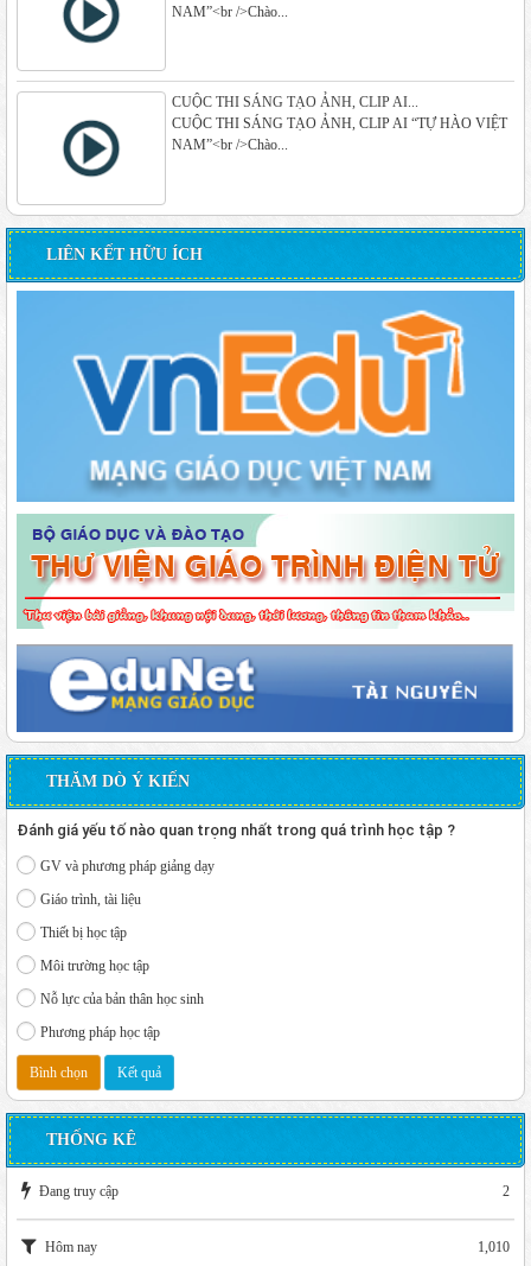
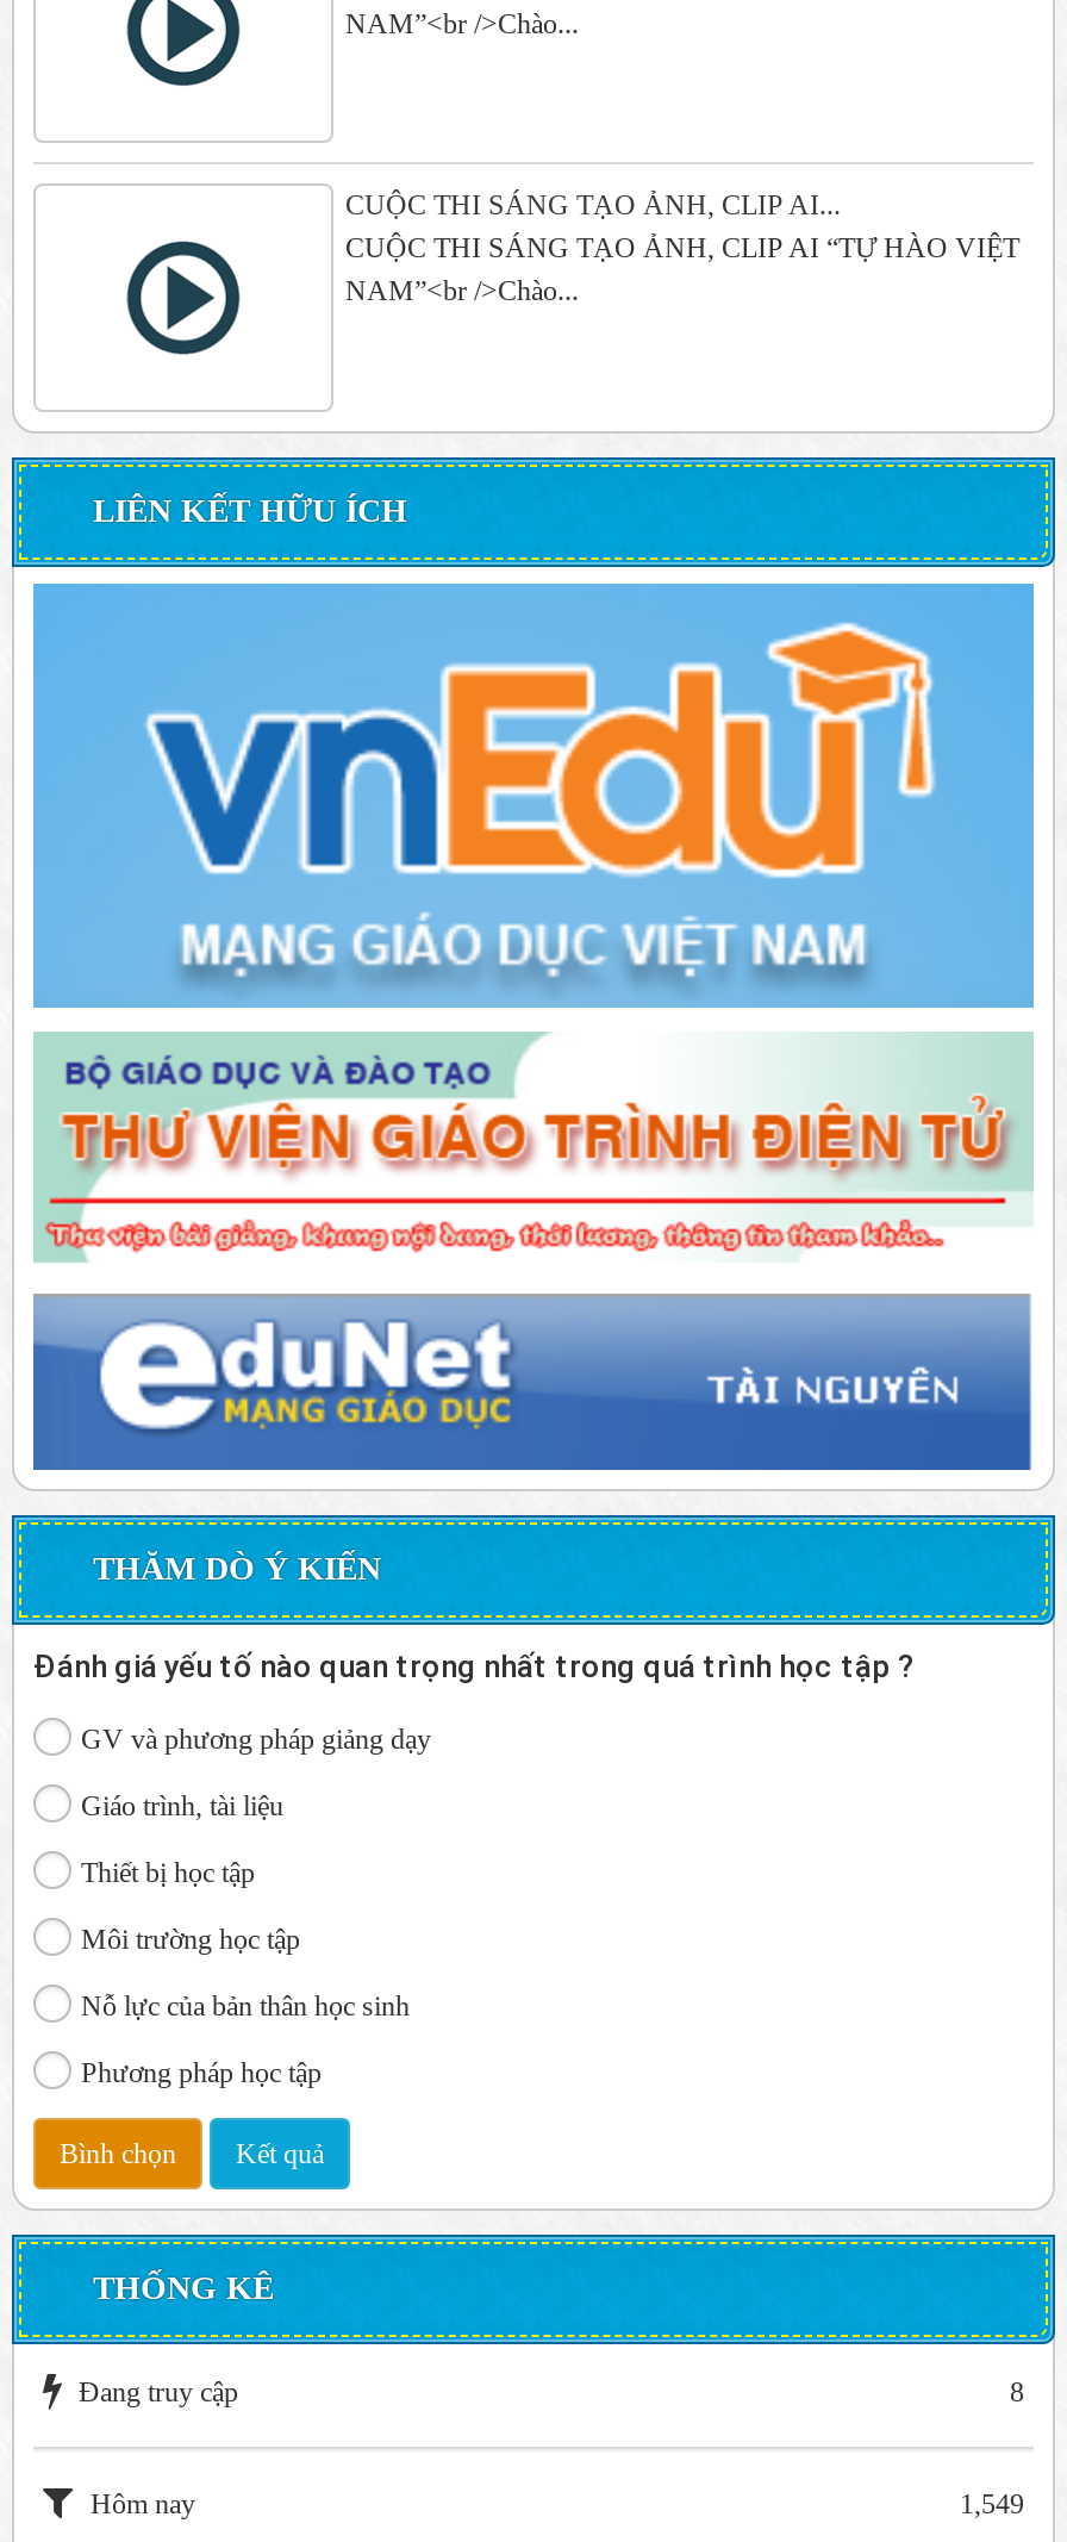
- 2
+ 8

- 1,010
+ 1,549
